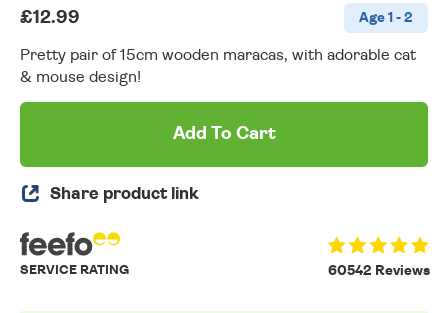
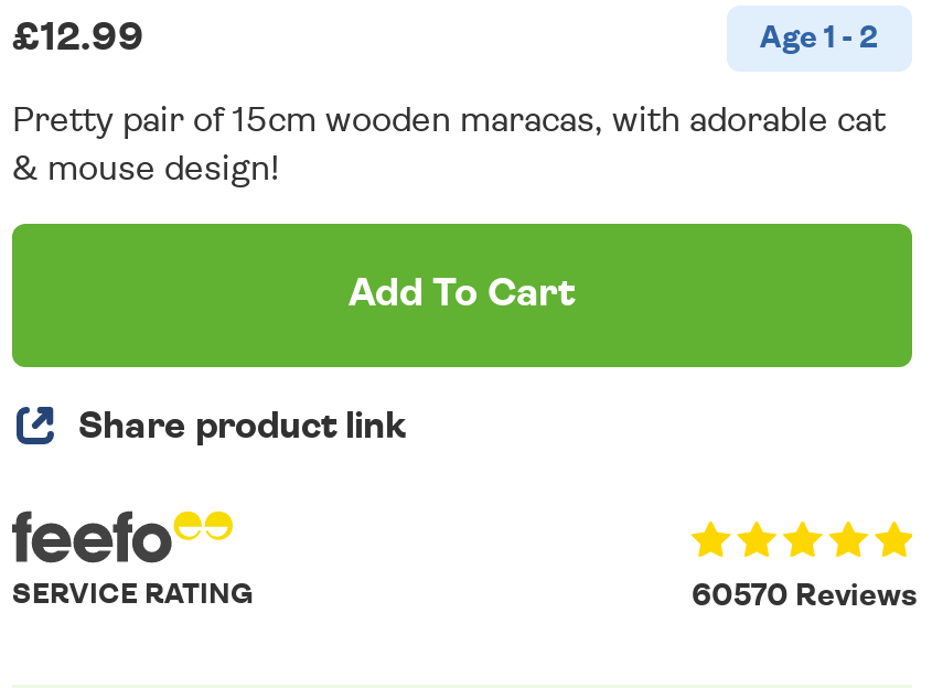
- 60542 Reviews
+ 60570 Reviews
